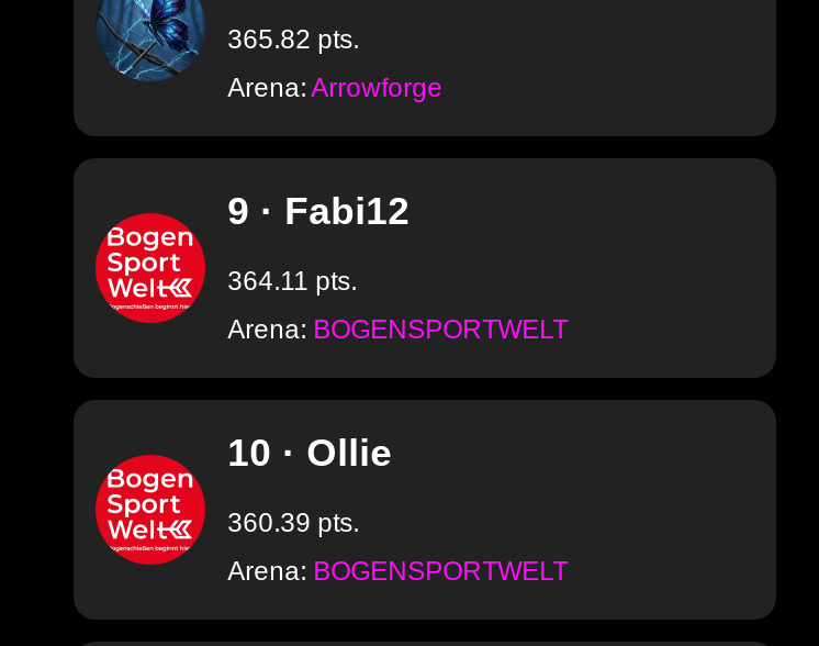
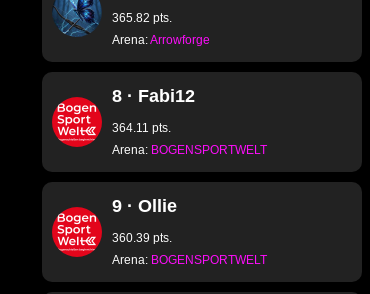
- 9 · Fabi12
+ 8 · Fabi12

- 10 · Ollie
+ 9 · Ollie
